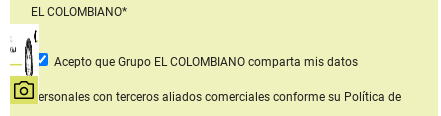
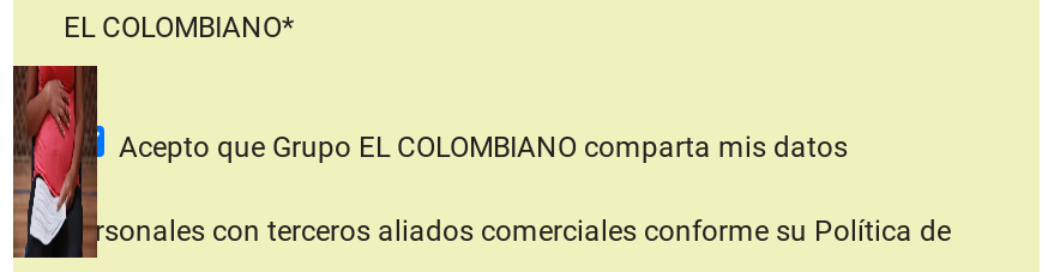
- [image]
+ [image]
